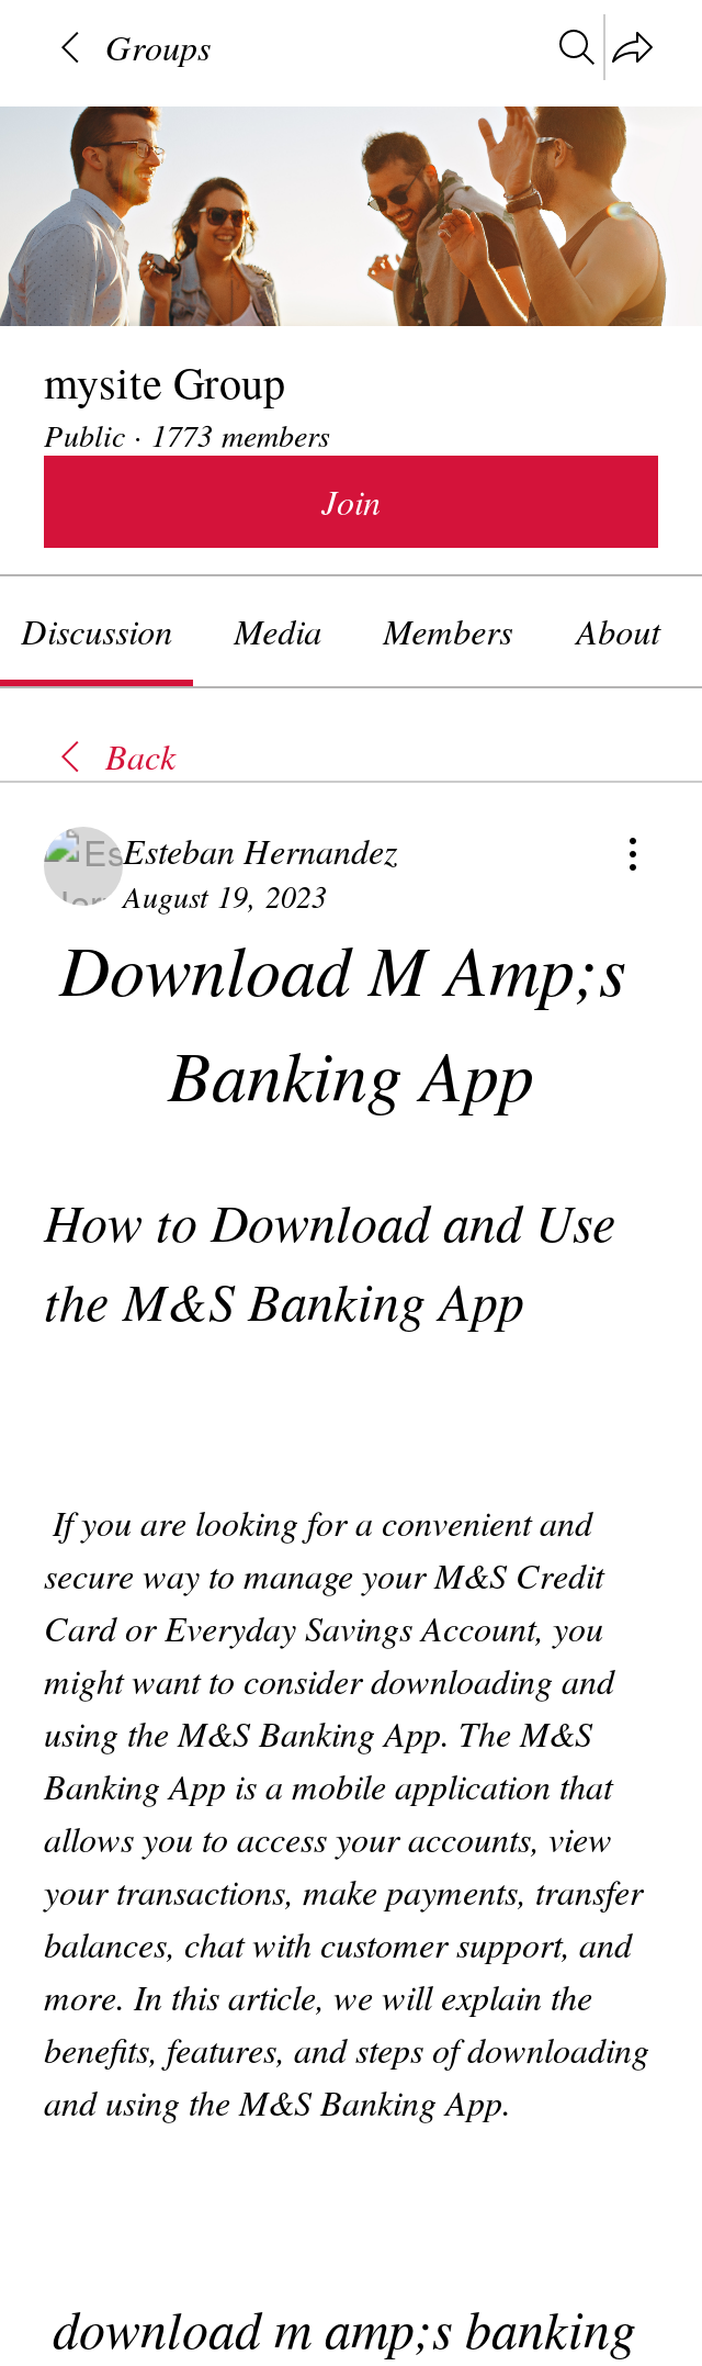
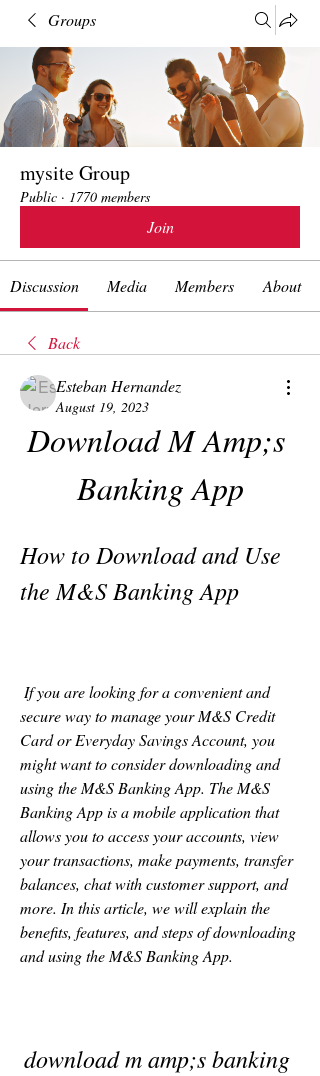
- Public · 1773 members
+ Public · 1770 members
